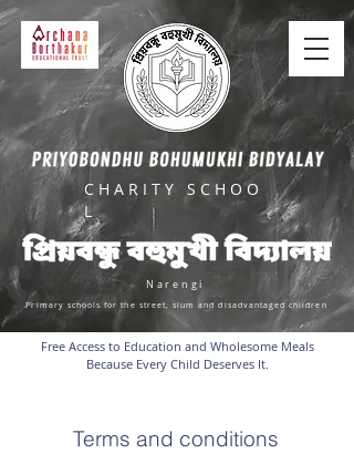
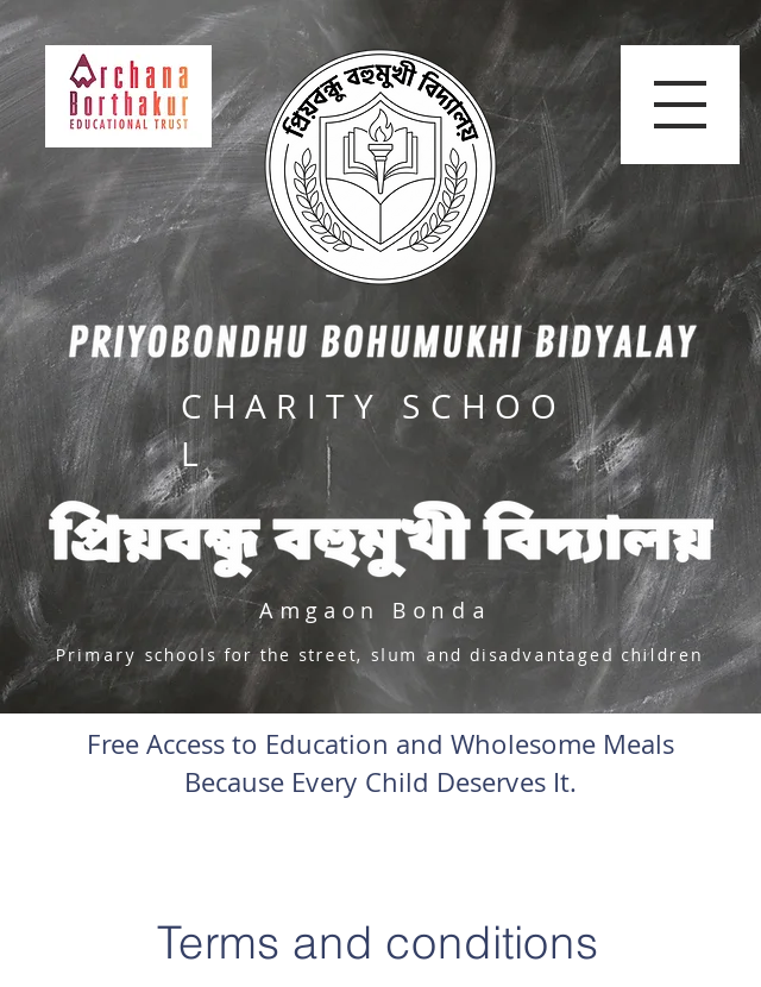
- Narengi
+ Amgaon Bonda
